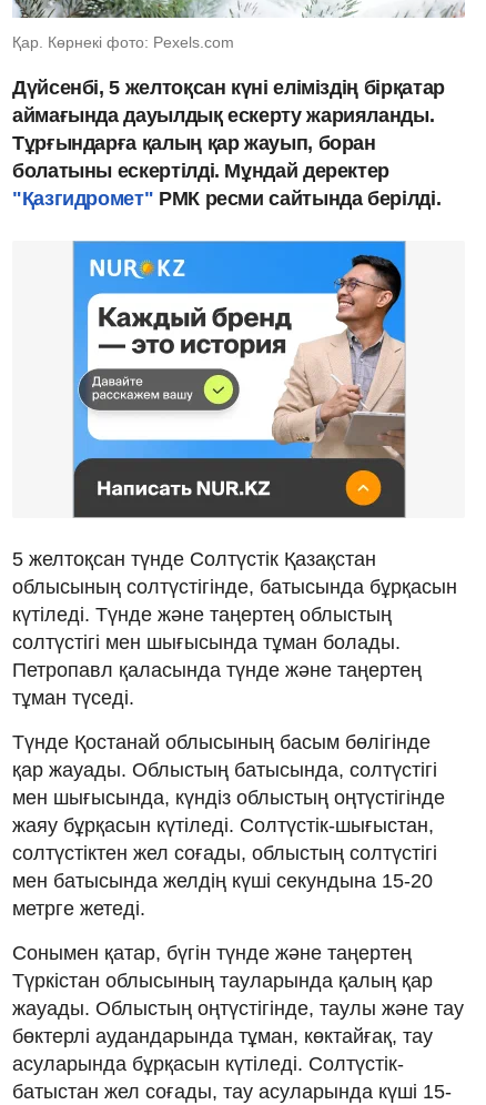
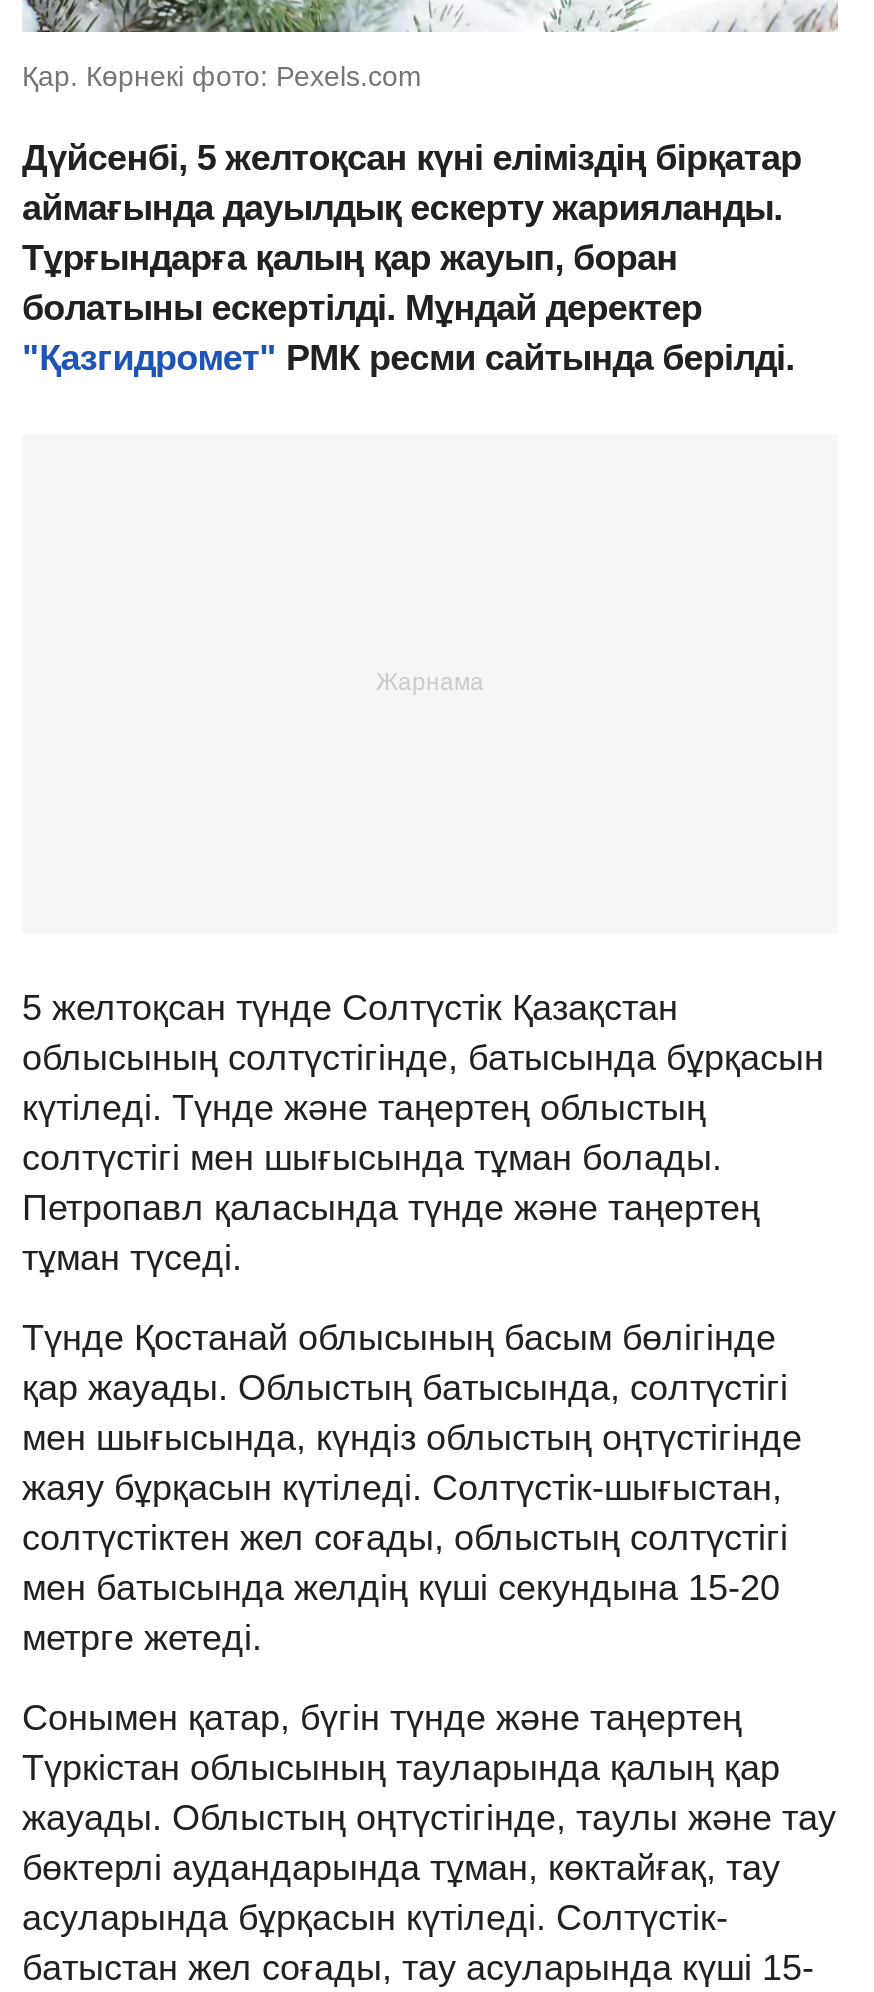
- [image]
